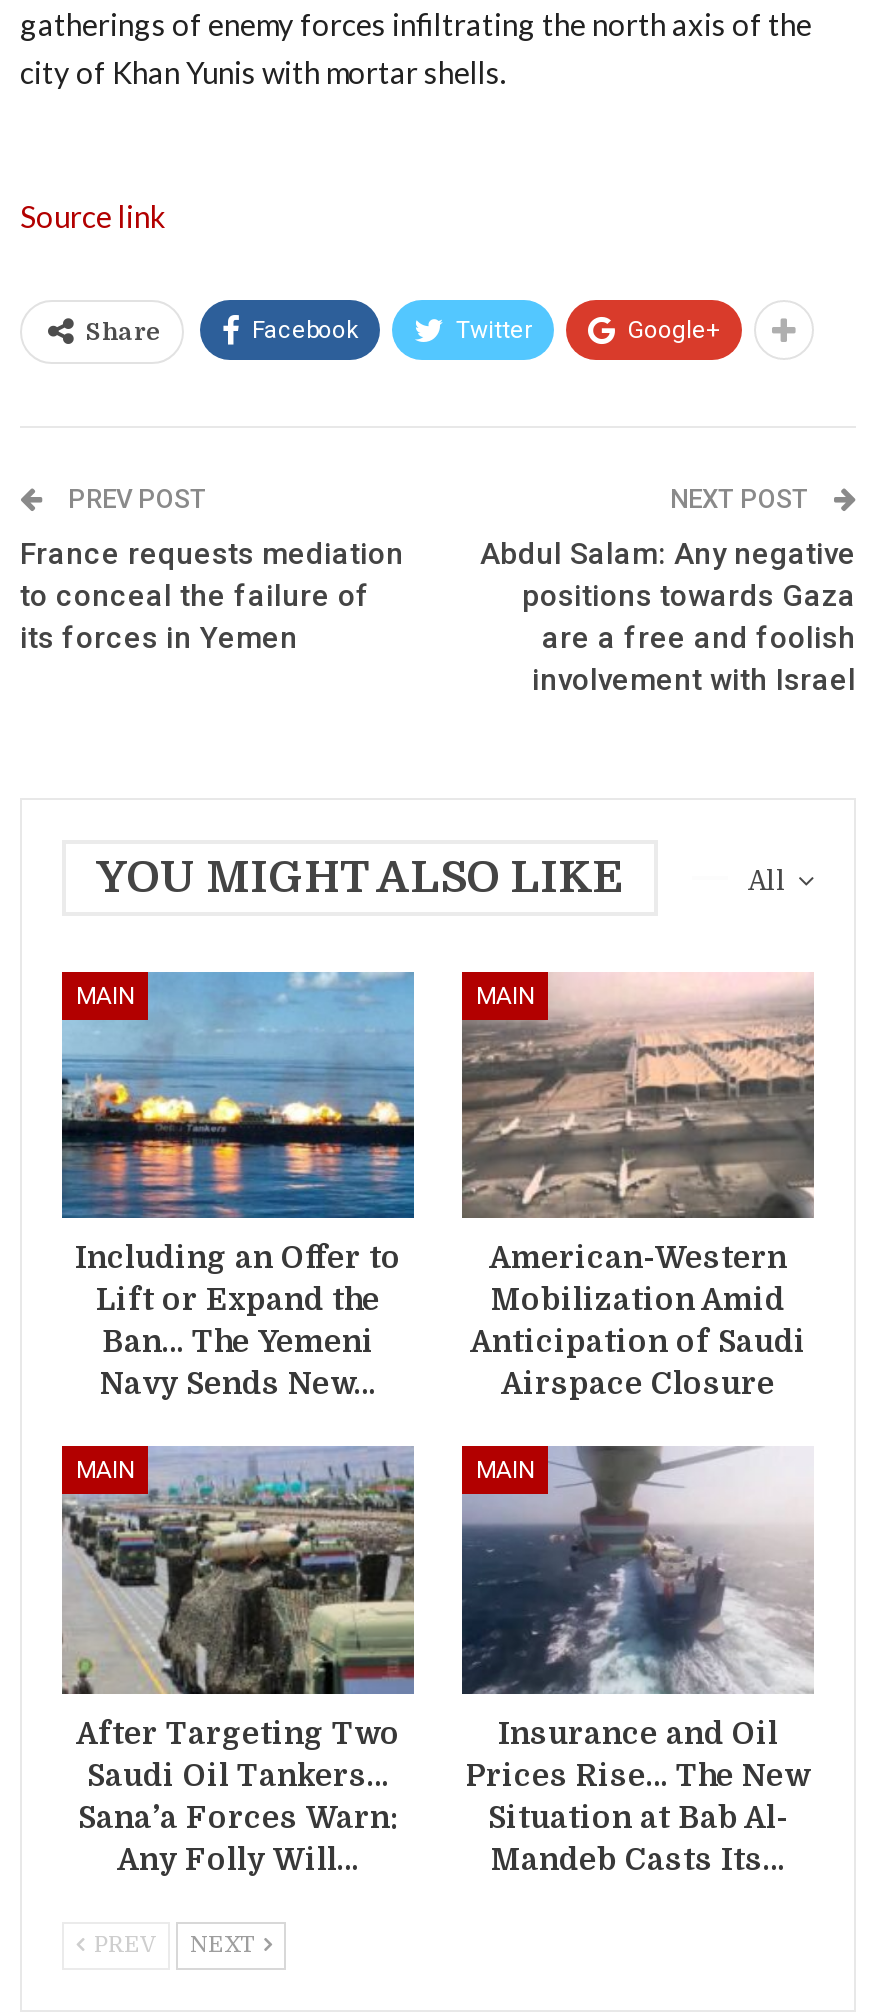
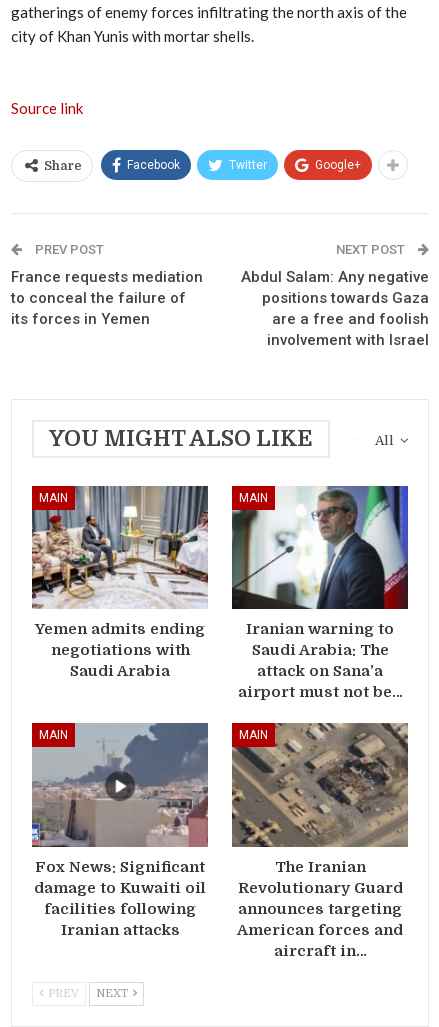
- [image]
- Including an Offer to
- Lift or Expand the
- Ban… The Yemeni
- Navy Sends New…
+ [image]
+ Yemen admits ending
+ negotiations with
+ Saudi Arabia

- [image]
- American-Western
- Mobilization Amid
- Anticipation of Saudi
- Airspace Closure
+ [image]
+ Iranian warning to
+ Saudi Arabia: The
+ attack on Sana’a
+ airport must not be…

- [image]
- After Targeting Two
- Saudi Oil Tankers…
- Sana’a Forces Warn:
- Any Folly Will…
+ [image]
+ Fox News: Significant
+ damage to Kuwaiti oil
+ facilities following
+ Iranian attacks

- [image]
- Insurance and Oil
- Prices Rise… The New
- Situation at Bab Al-
- Mandeb Casts Its…
+ [image]
+ The Iranian
+ Revolutionary Guard
+ announces targeting
+ American forces and
+ aircraft in…
